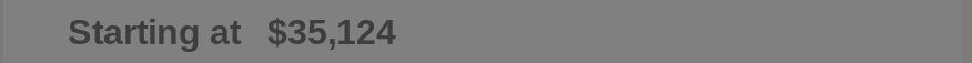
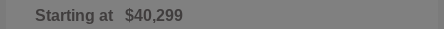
- Starting at $35,124
+ Starting at $40,299
